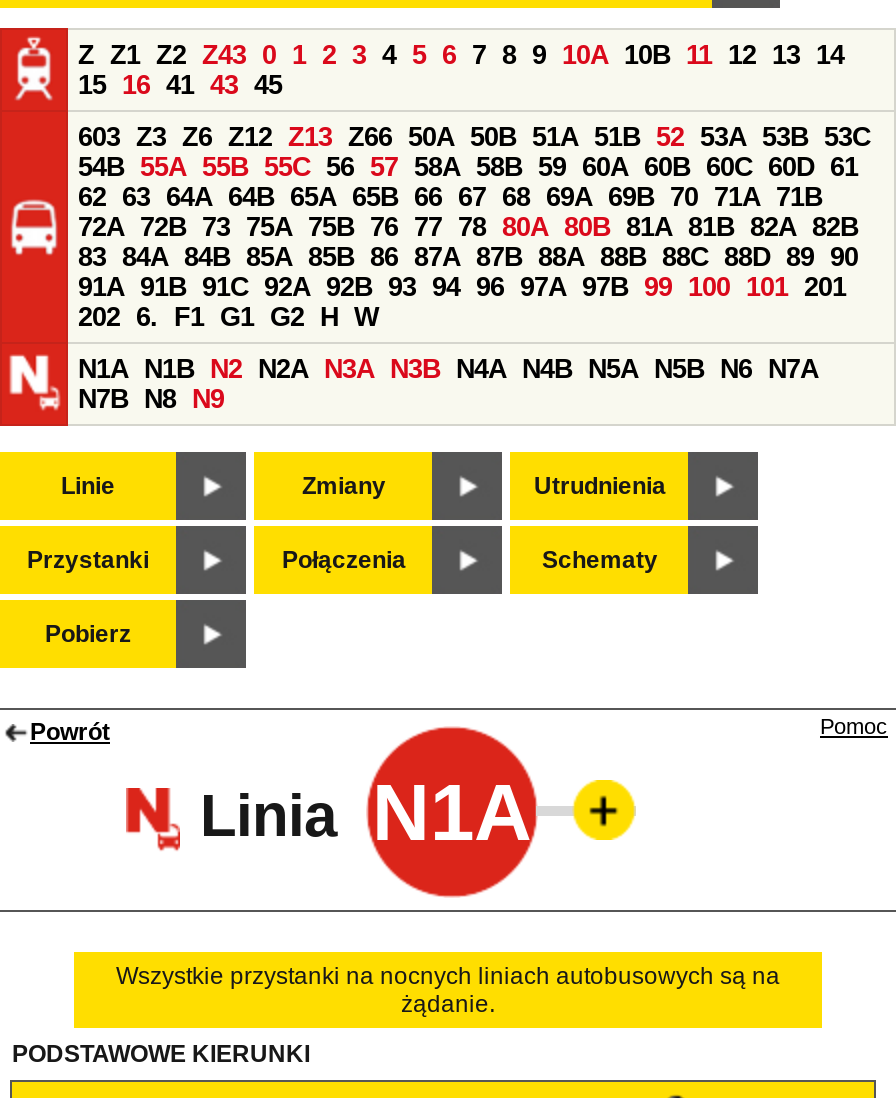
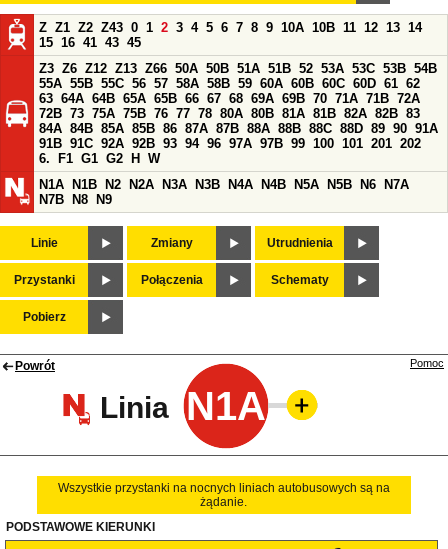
- 603 Z3 Z6 Z12 Z13 Z66 50A 50B 51A 51B 52 53A 53B 53C
- 54B 55A 55B 55C 56 57 58A 58B 59 60A 60B 60C 60D 61
- 62 63 64A 64B 65A 65B 66 67 68 69A 69B 70 71A 71B
- 72A 72B 73 75A 75B 76 77 78 80A 80B 81A 81B 82A 82B
- 83 84A 84B 85A 85B 86 87A 87B 88A 88B 88C 88D 89 90
- 91A 91B 91C 92A 92B 93 94 96 97A 97B 99 100 101 201
- 202 6. F1 G1 G2 H W
+ Z3 Z6 Z12 Z13 Z66 50A 50B 51A 51B 52 53A 53C 53B 54B
+ 55A 55B 55C 56 57 58A 58B 59 60A 60B 60C 60D 61 62
+ 63 64A 64B 65A 65B 66 67 68 69A 69B 70 71A 71B 72A
+ 72B 73 75A 75B 76 77 78 80A 80B 81A 81B 82A 82B 83
+ 84A 84B 85A 85B 86 87A 87B 88A 88B 88C 88D 89 90 91A
+ 91B 91C 92A 92B 93 94 96 97A 97B 99 100 101 201 202
+ 6. F1 G1 G2 H W
